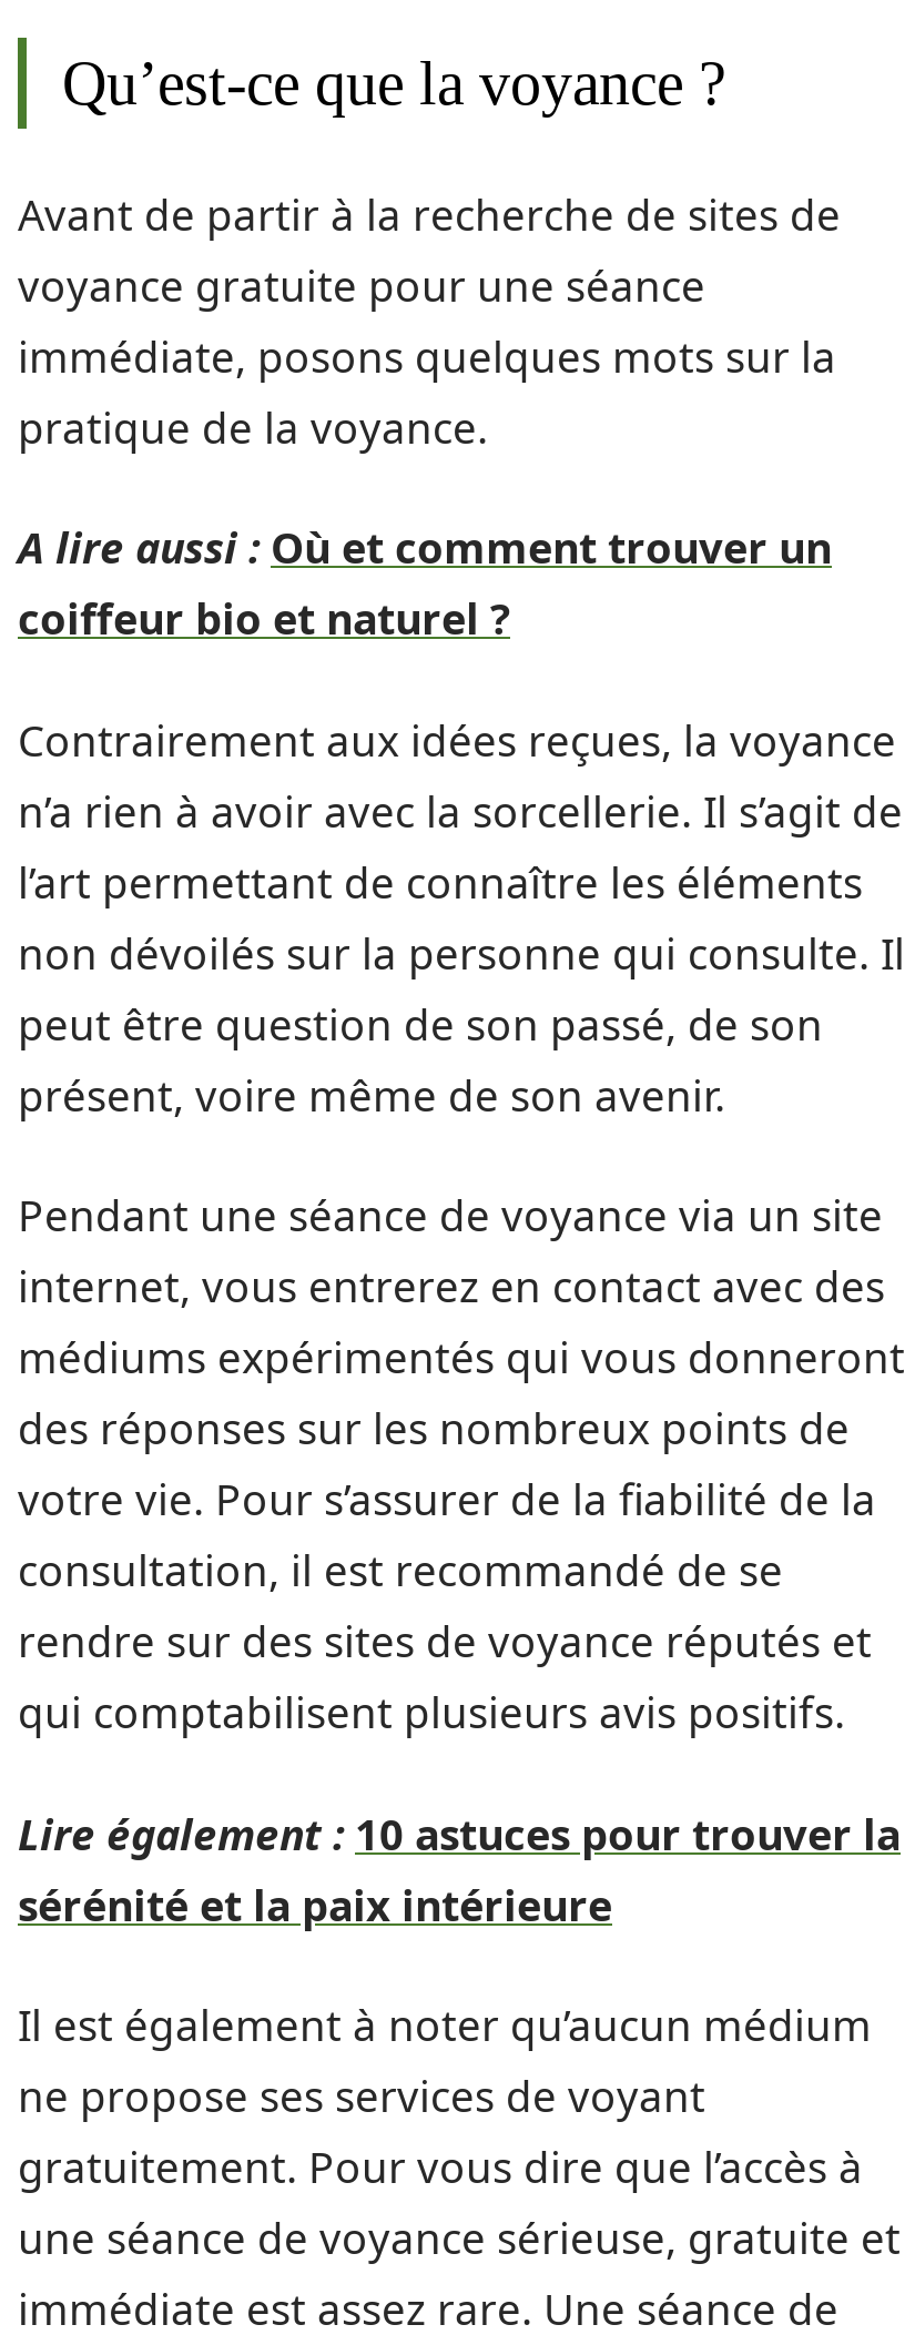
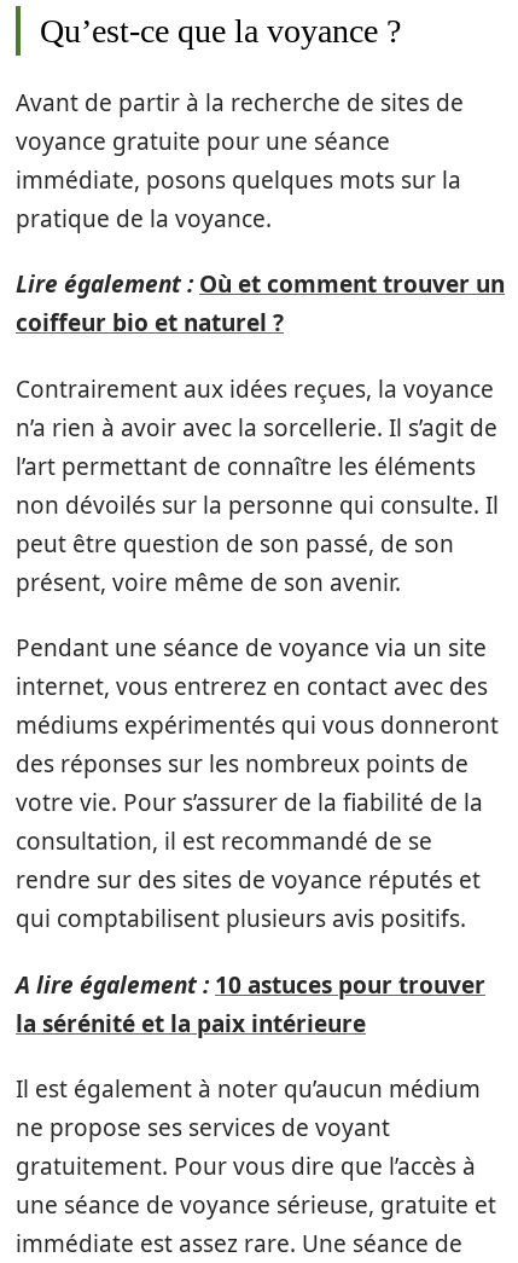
- A lire aussi : Où et comment trouver un
+ Lire également : Où et comment trouver un

- Lire également : 10 astuces pour trouver la
- sérénité et la paix intérieure
+ A lire également : 10 astuces pour trouver
+ la sérénité et la paix intérieure
